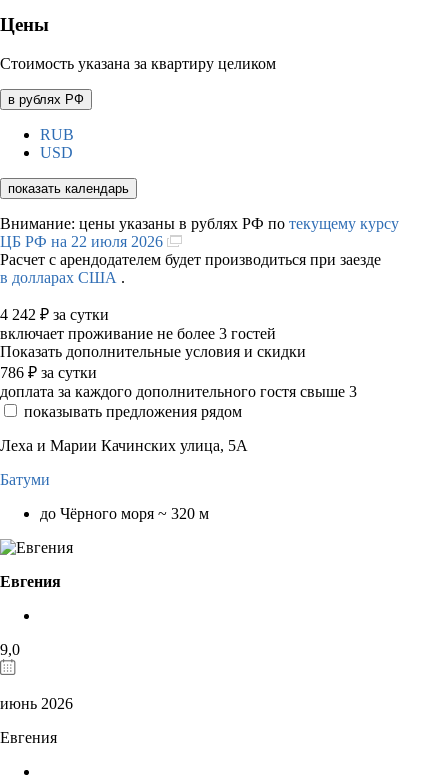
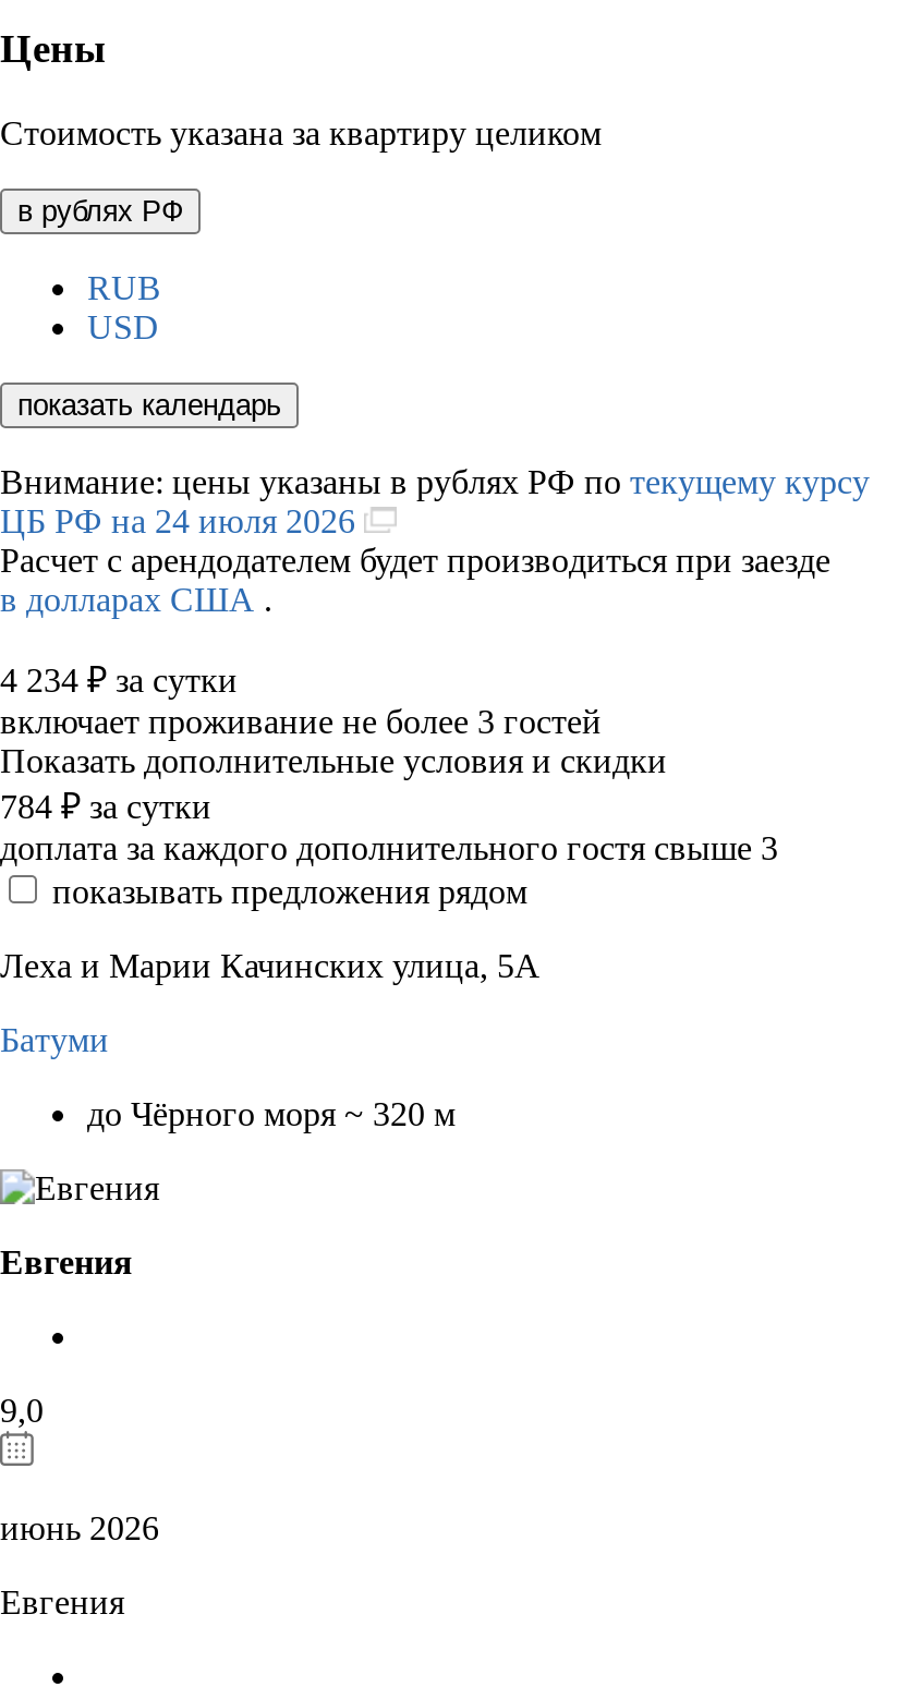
- ЦБ РФ на 22 июля 2026
+ ЦБ РФ на 24 июля 2026

- 4 242 ₽ за сутки
+ 4 234 ₽ за сутки

- 786 ₽ за сутки
+ 784 ₽ за сутки
